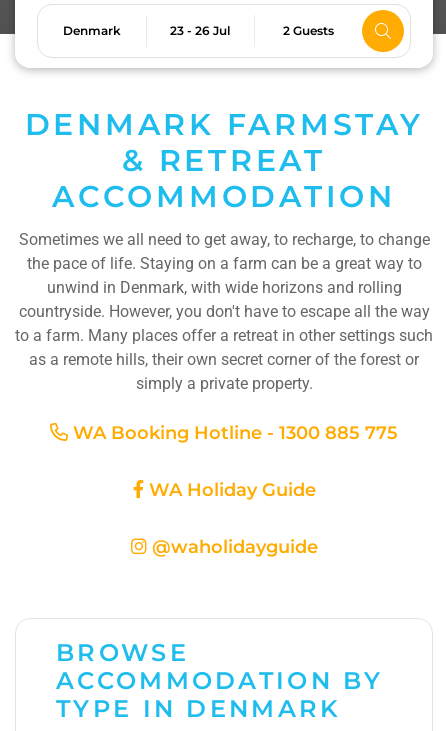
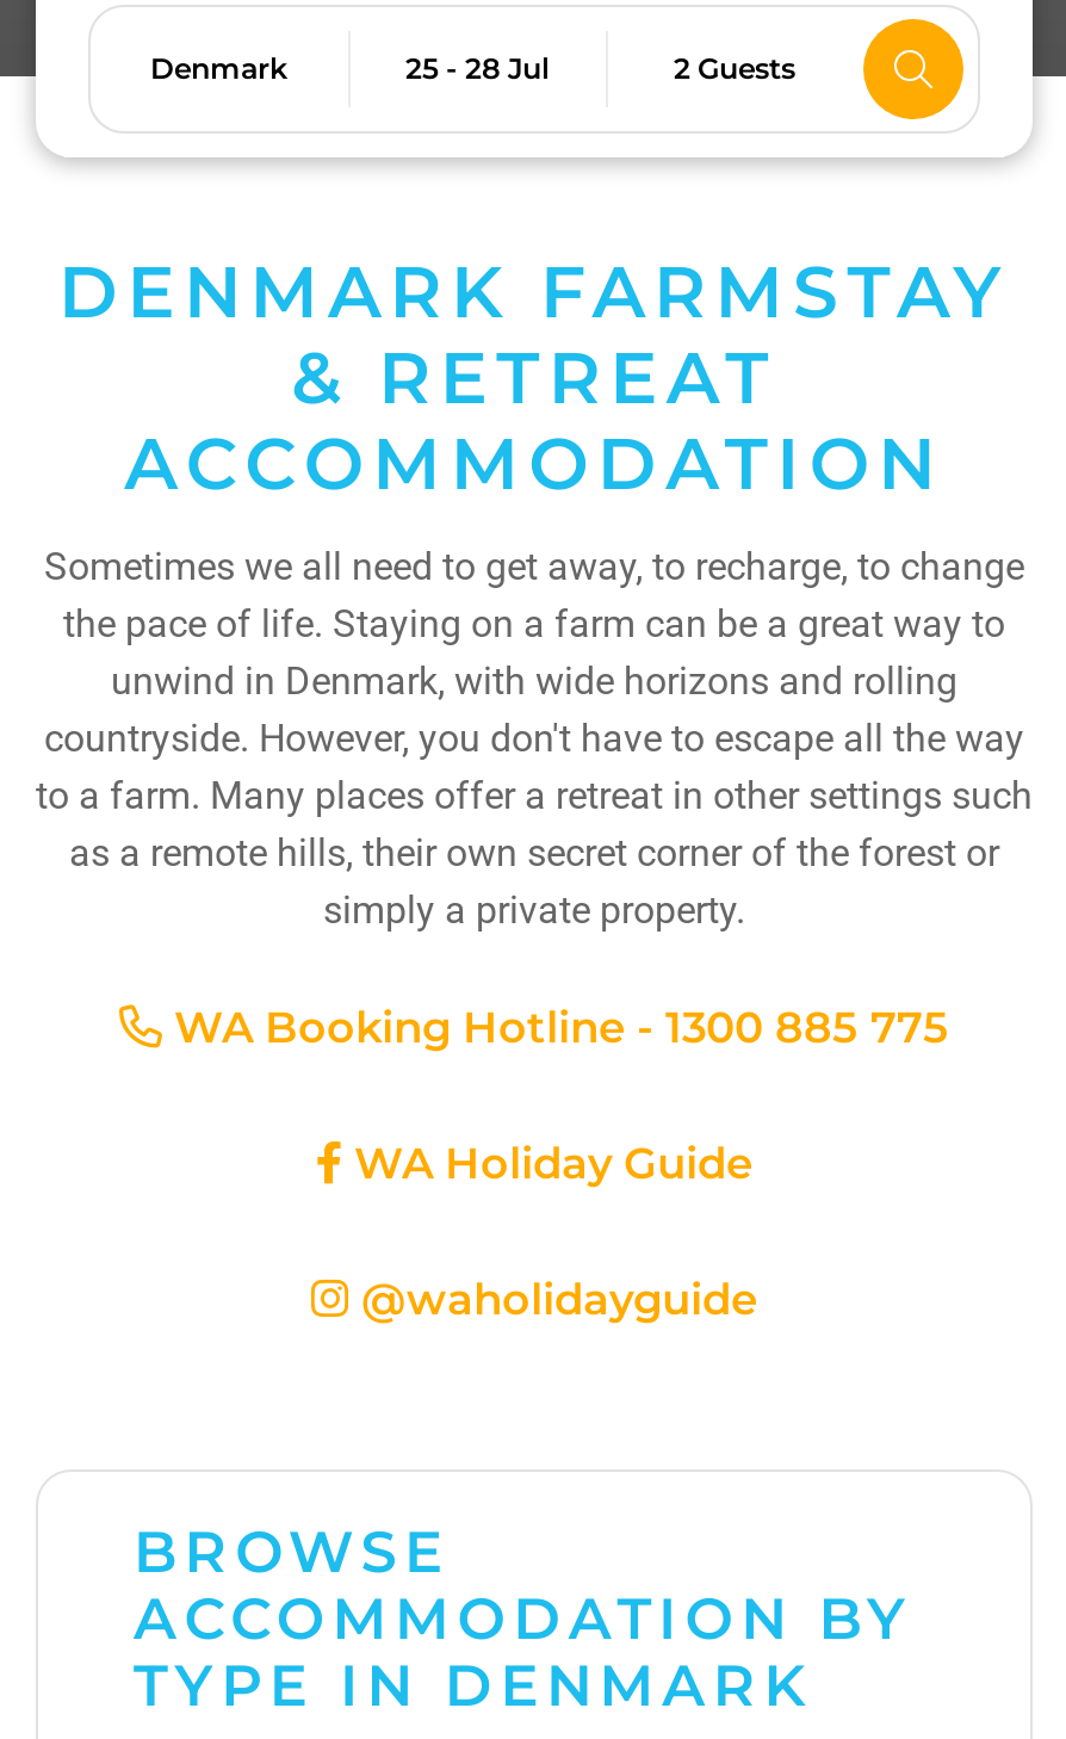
- 23 - 26 Jul
+ 25 - 28 Jul
